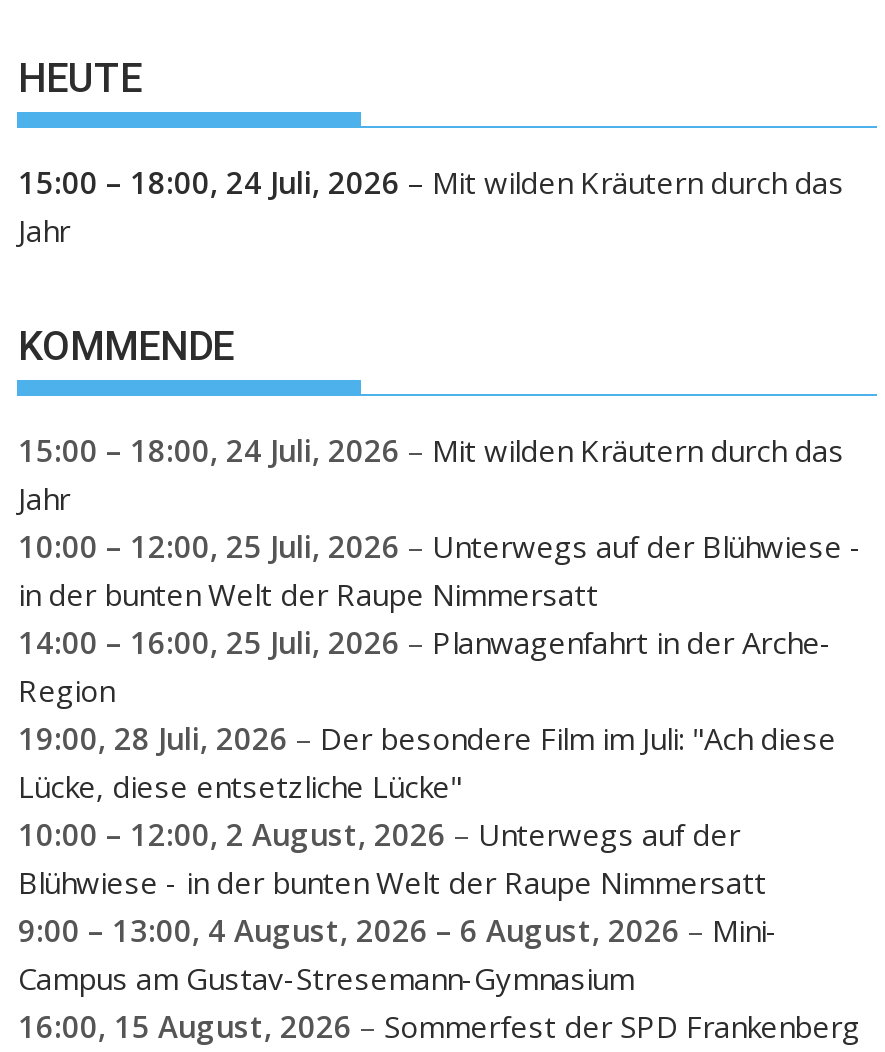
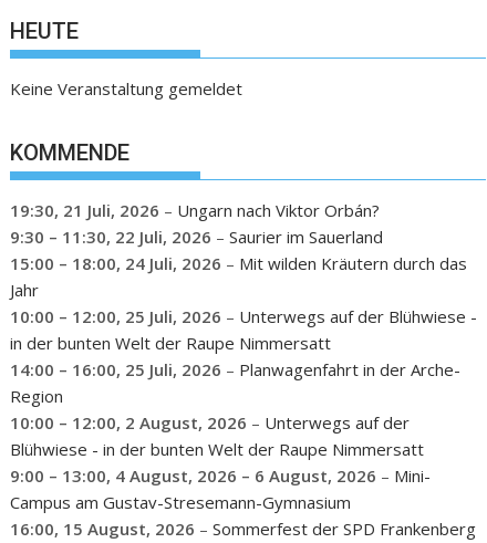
- 15:00 – 18:00, 24 Juli, 2026 – Mit wilden Kräutern durch das
- Jahr
+ Keine Veranstaltung gemeldet

+ 19:30, 21 Juli, 2026 – Ungarn nach Viktor Orbán?
+ 9:30 – 11:30, 22 Juli, 2026 – Saurier im Sauerland

moved down: 15:00 – 18:00, 24 Juli, 2026 – Mit wilden Kräutern durch das | Jahr | 10:00 – 12:00, 25 Juli, 2026 – Unterwegs auf der Blühwiese - | in der bunten Welt der Raupe Nimmersatt | 14:00 – 16:00, 25 Juli, 2026 – Planwagenfahrt in der Arche- | Region

- 19:00, 28 Juli, 2026 – Der besondere Film im Juli: "Ach diese
- Lücke, diese entsetzliche Lücke"
